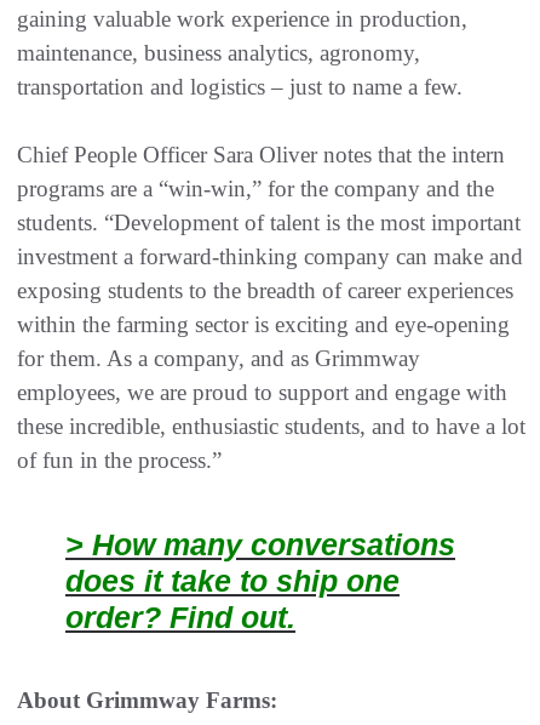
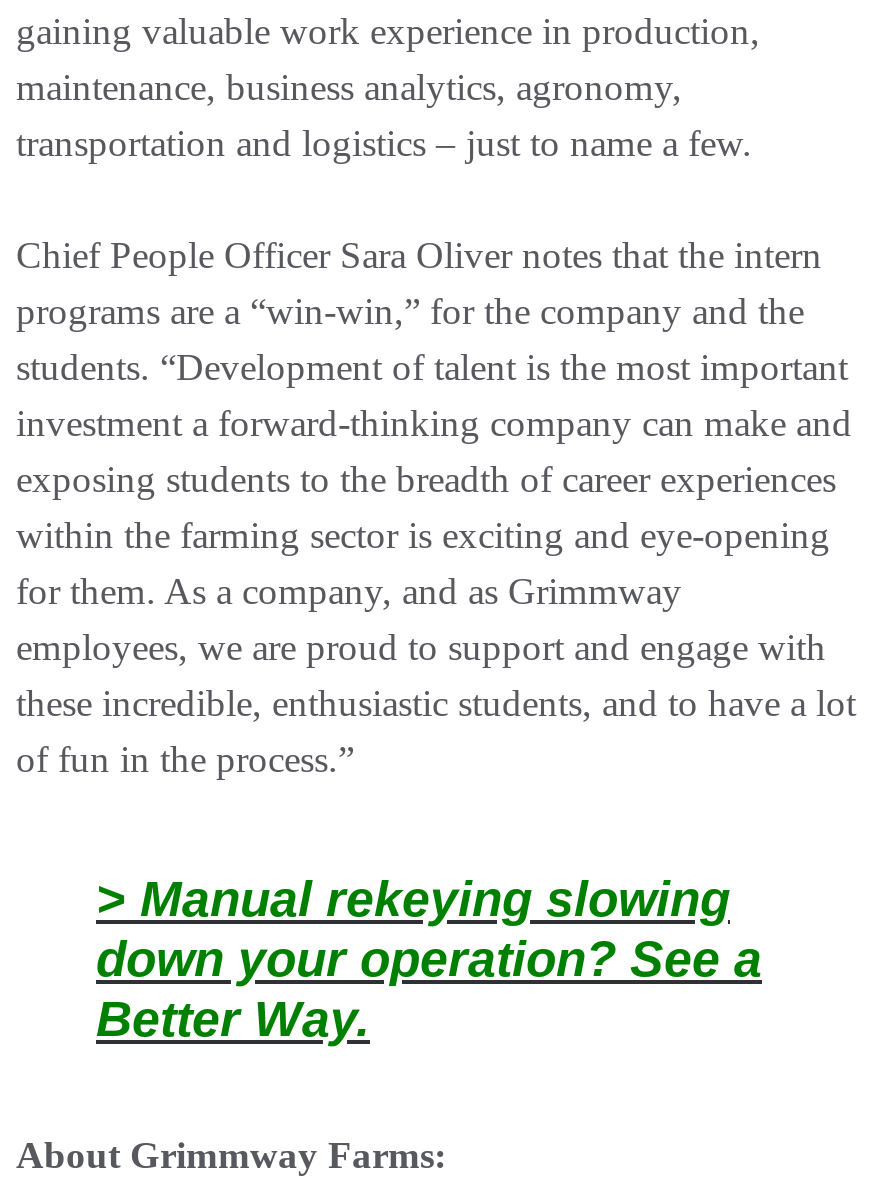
- > How many conversations
- does it take to ship one
- order? Find out.
+ > Manual rekeying slowing
+ down your operation? See a
+ Better Way.
